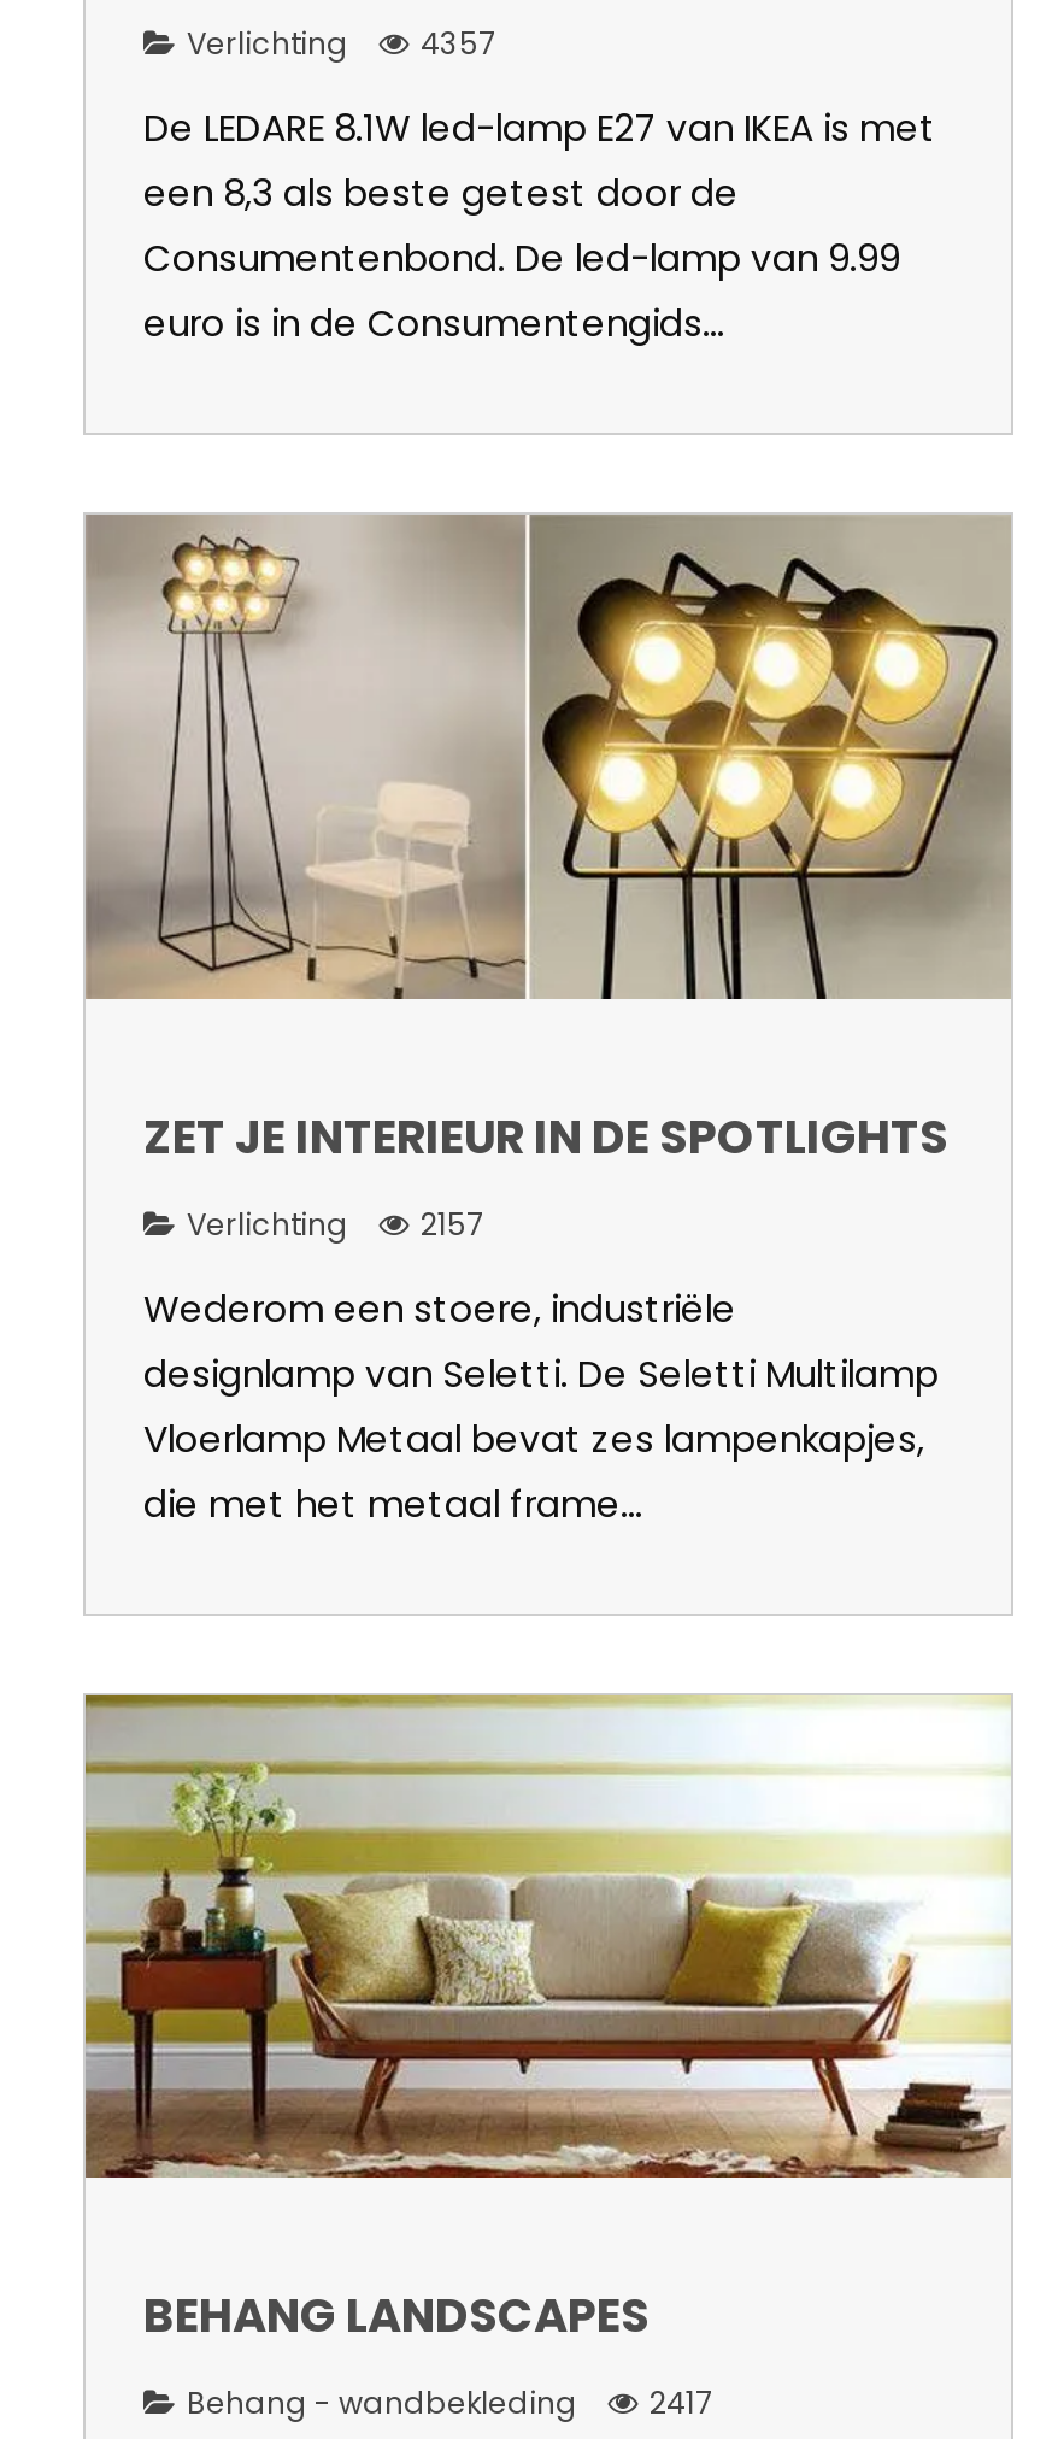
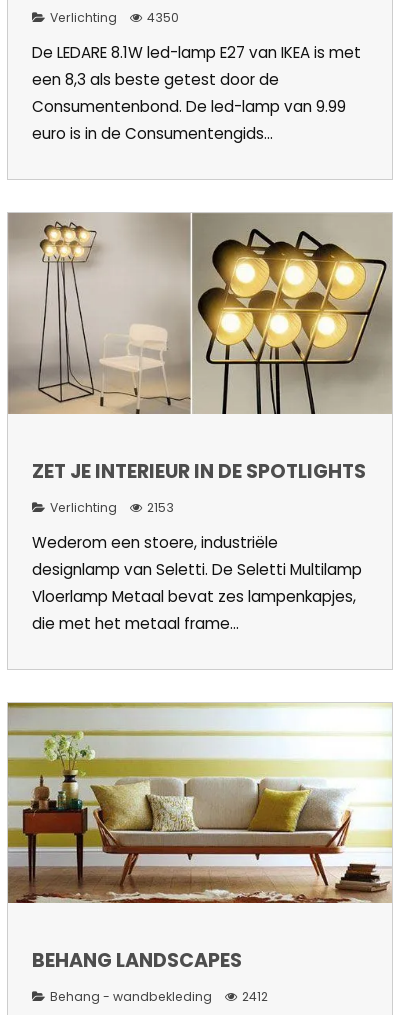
- Verlichting 4357
+ Verlichting 4350

- Verlichting 2157
+ Verlichting 2153

- Behang - wandbekleding 2417
+ Behang - wandbekleding 2412
